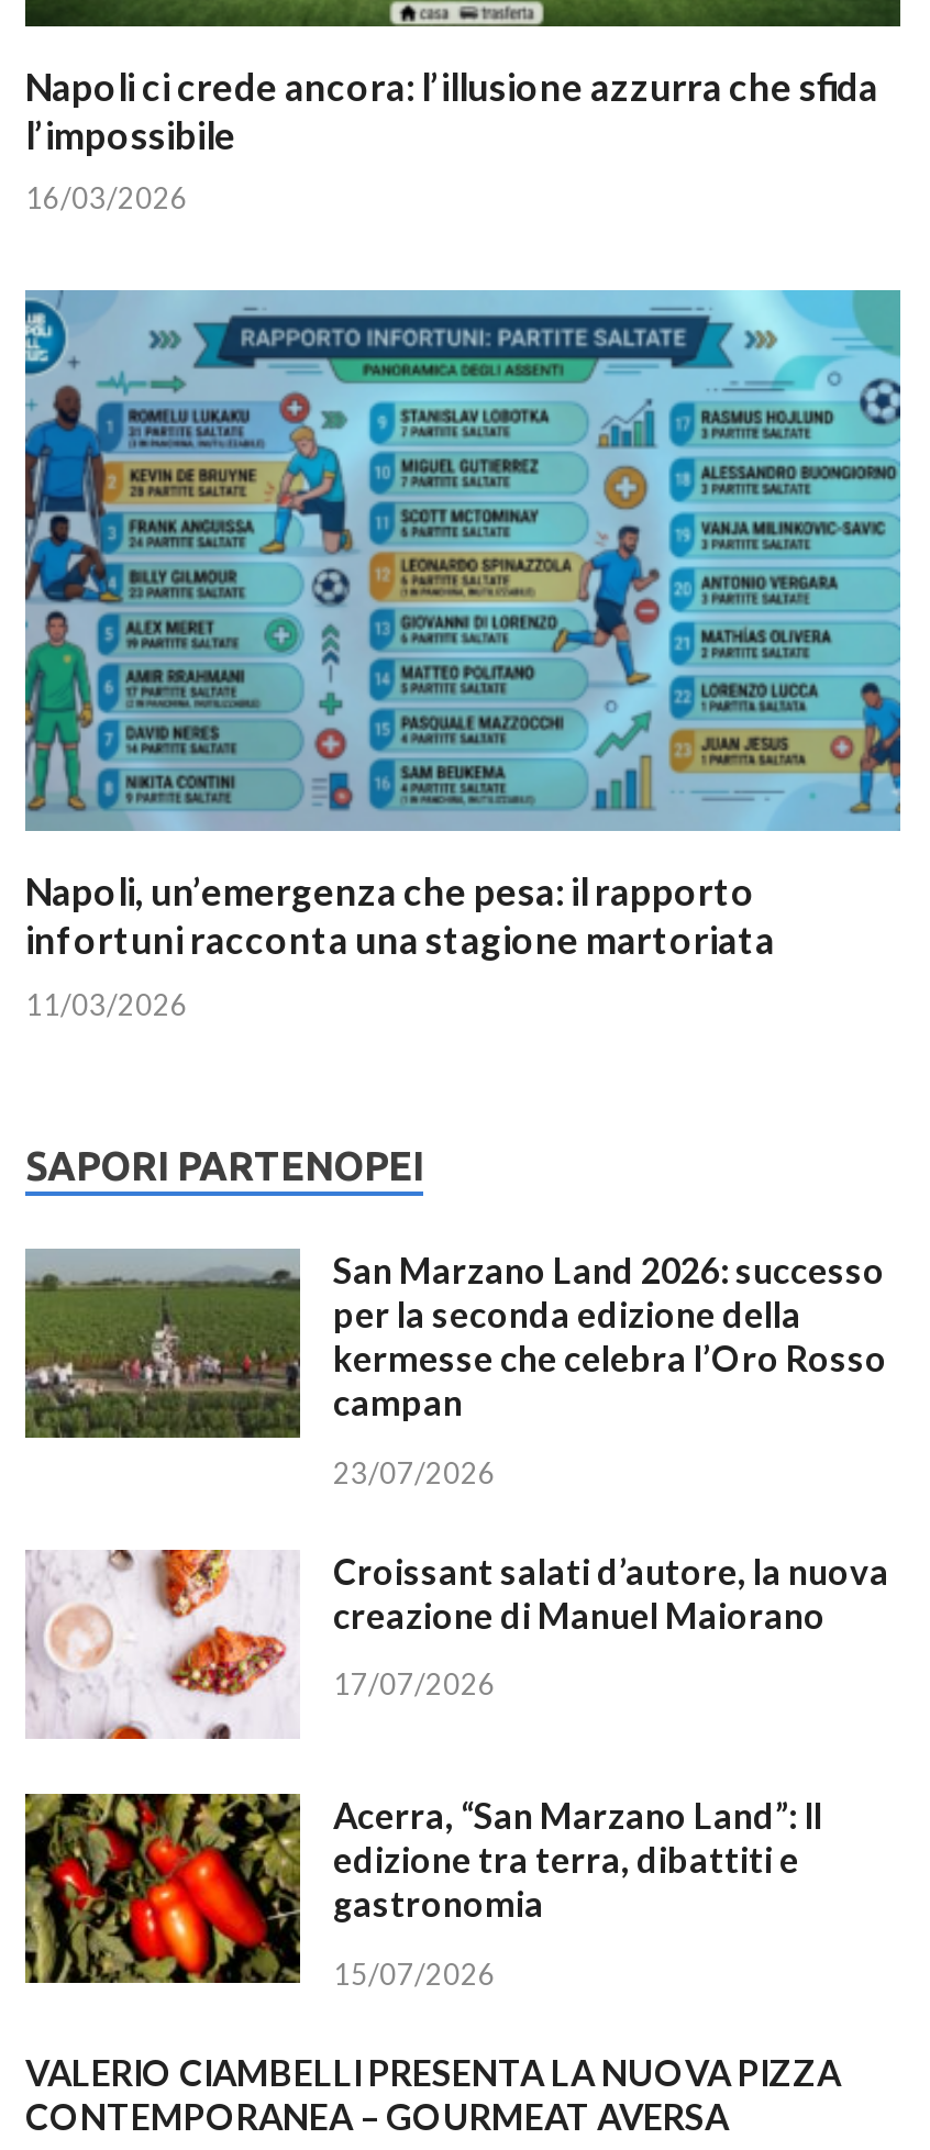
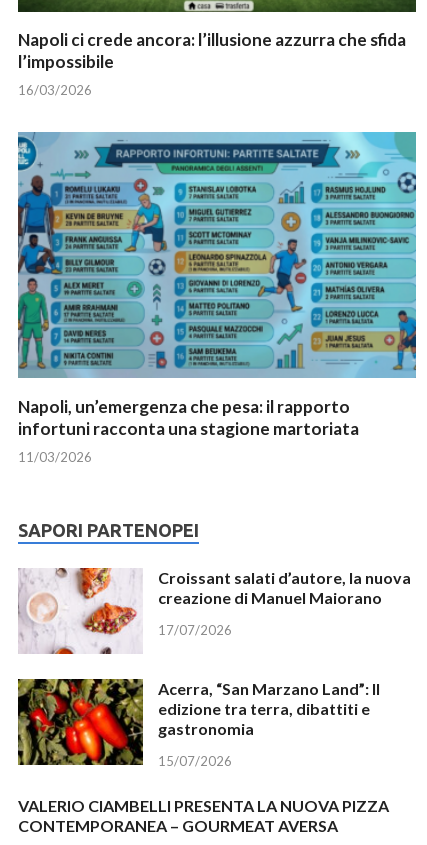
- [image]
- San Marzano Land 2026: successo
- per la seconda edizione della
- kermesse che celebra l’Oro Rosso
- campan
- 23/07/2026
